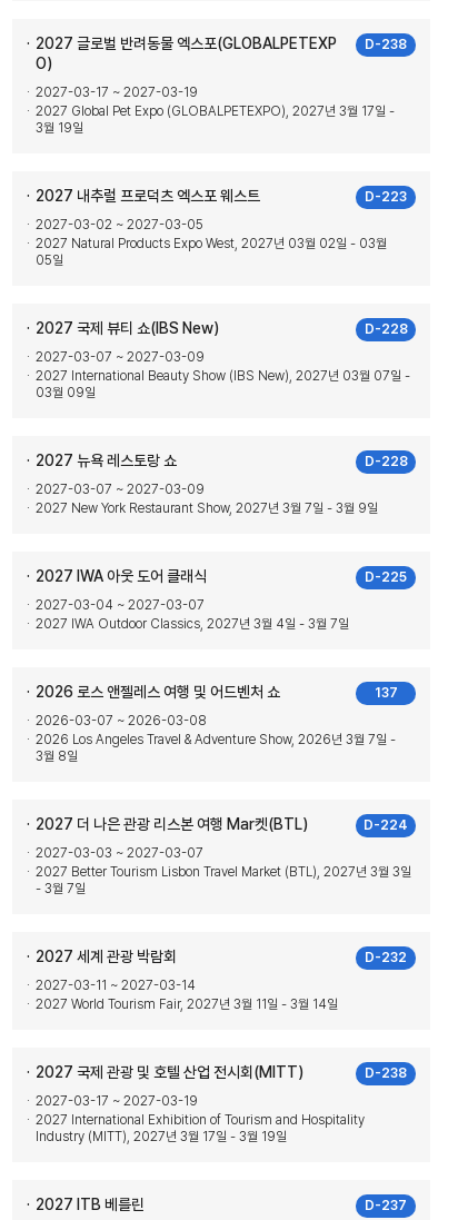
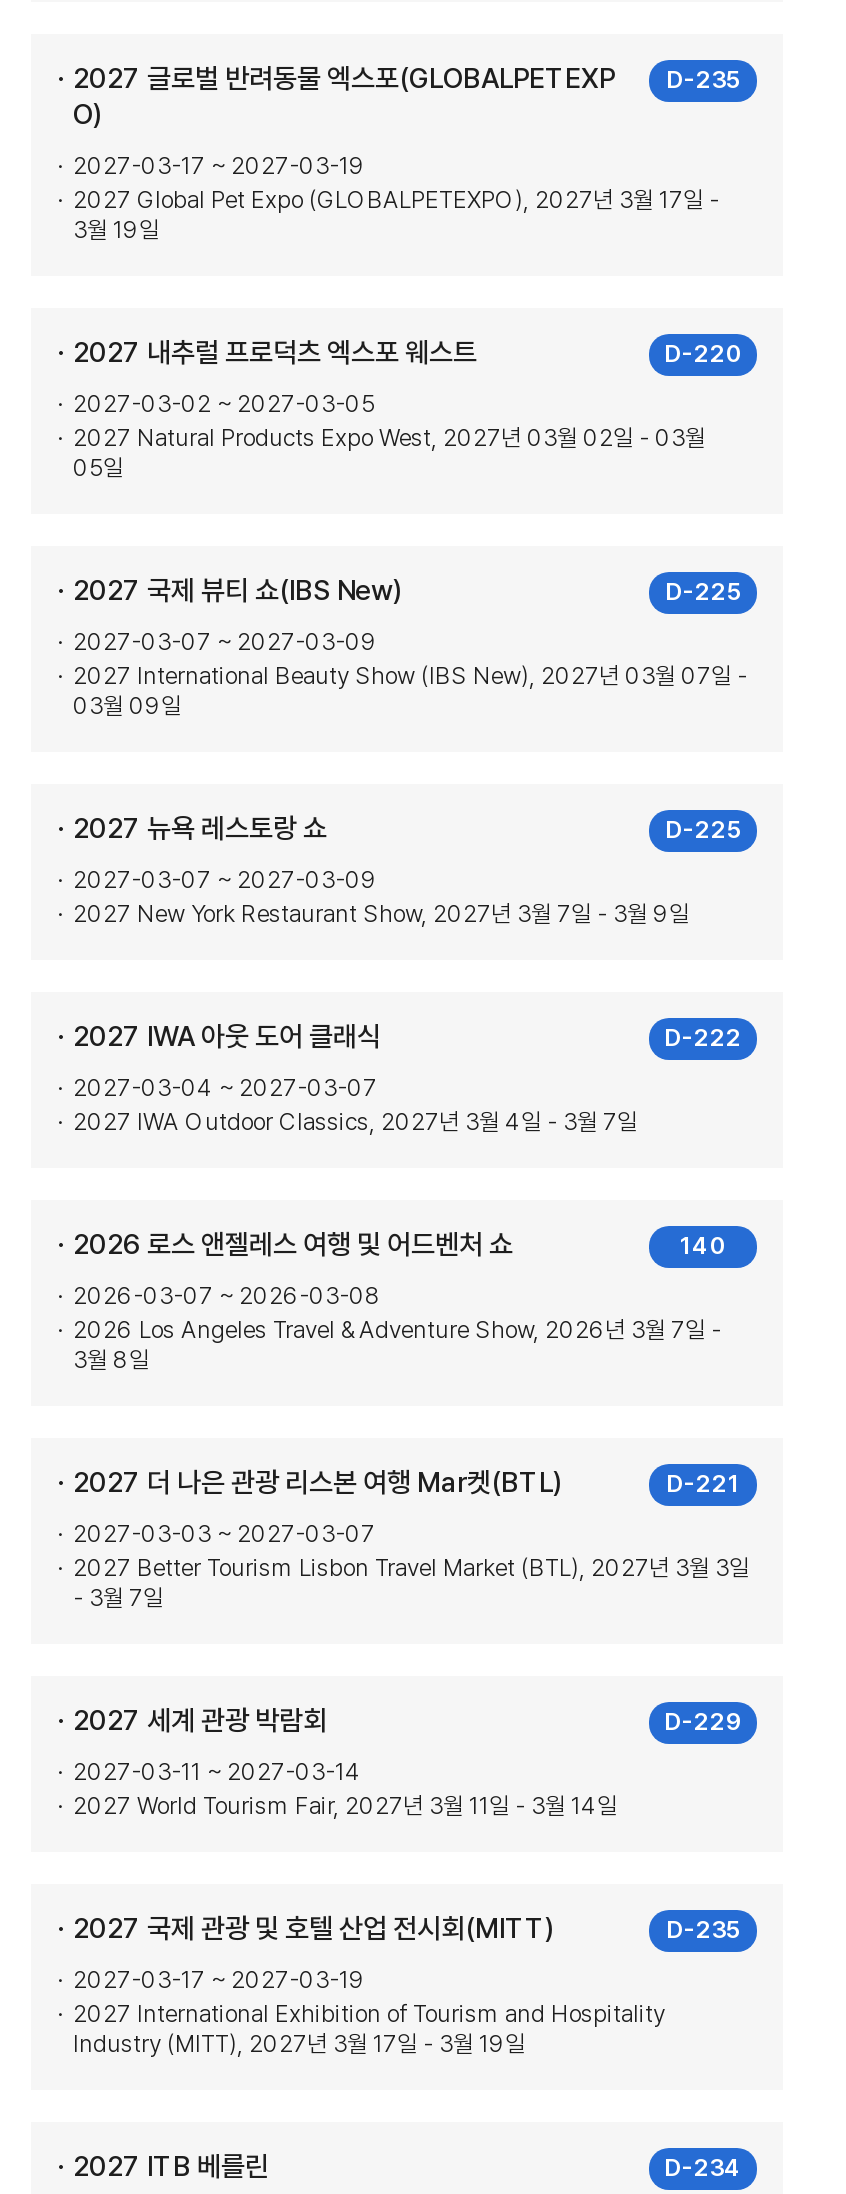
- 2027 글로벌 반려동물 엑스포(GLOBALPETEXP D-238
+ 2027 글로벌 반려동물 엑스포(GLOBALPETEXP D-235

- D-223
+ D-220

- D-228
+ D-225

- D-228
+ D-225

- D-225
+ D-222

- 137
+ 140

- D-224
+ D-221

- D-232
+ D-229

- D-238
+ D-235

- D-237
+ D-234
